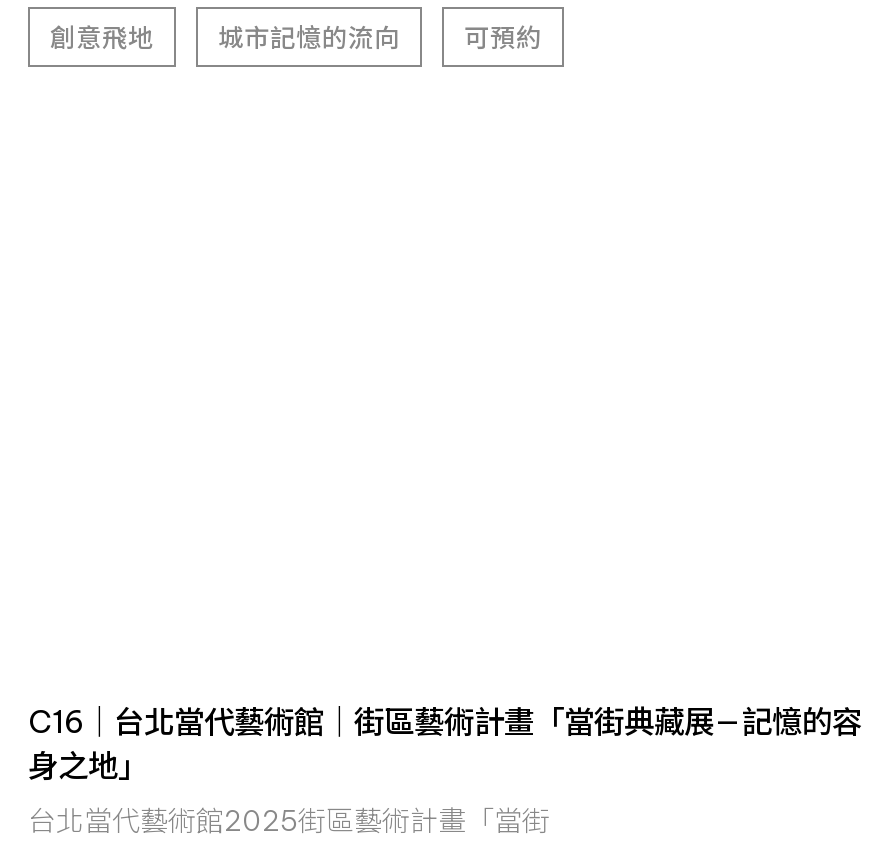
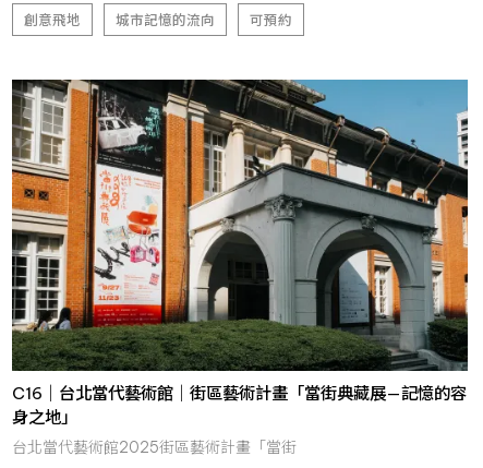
+ [image]
